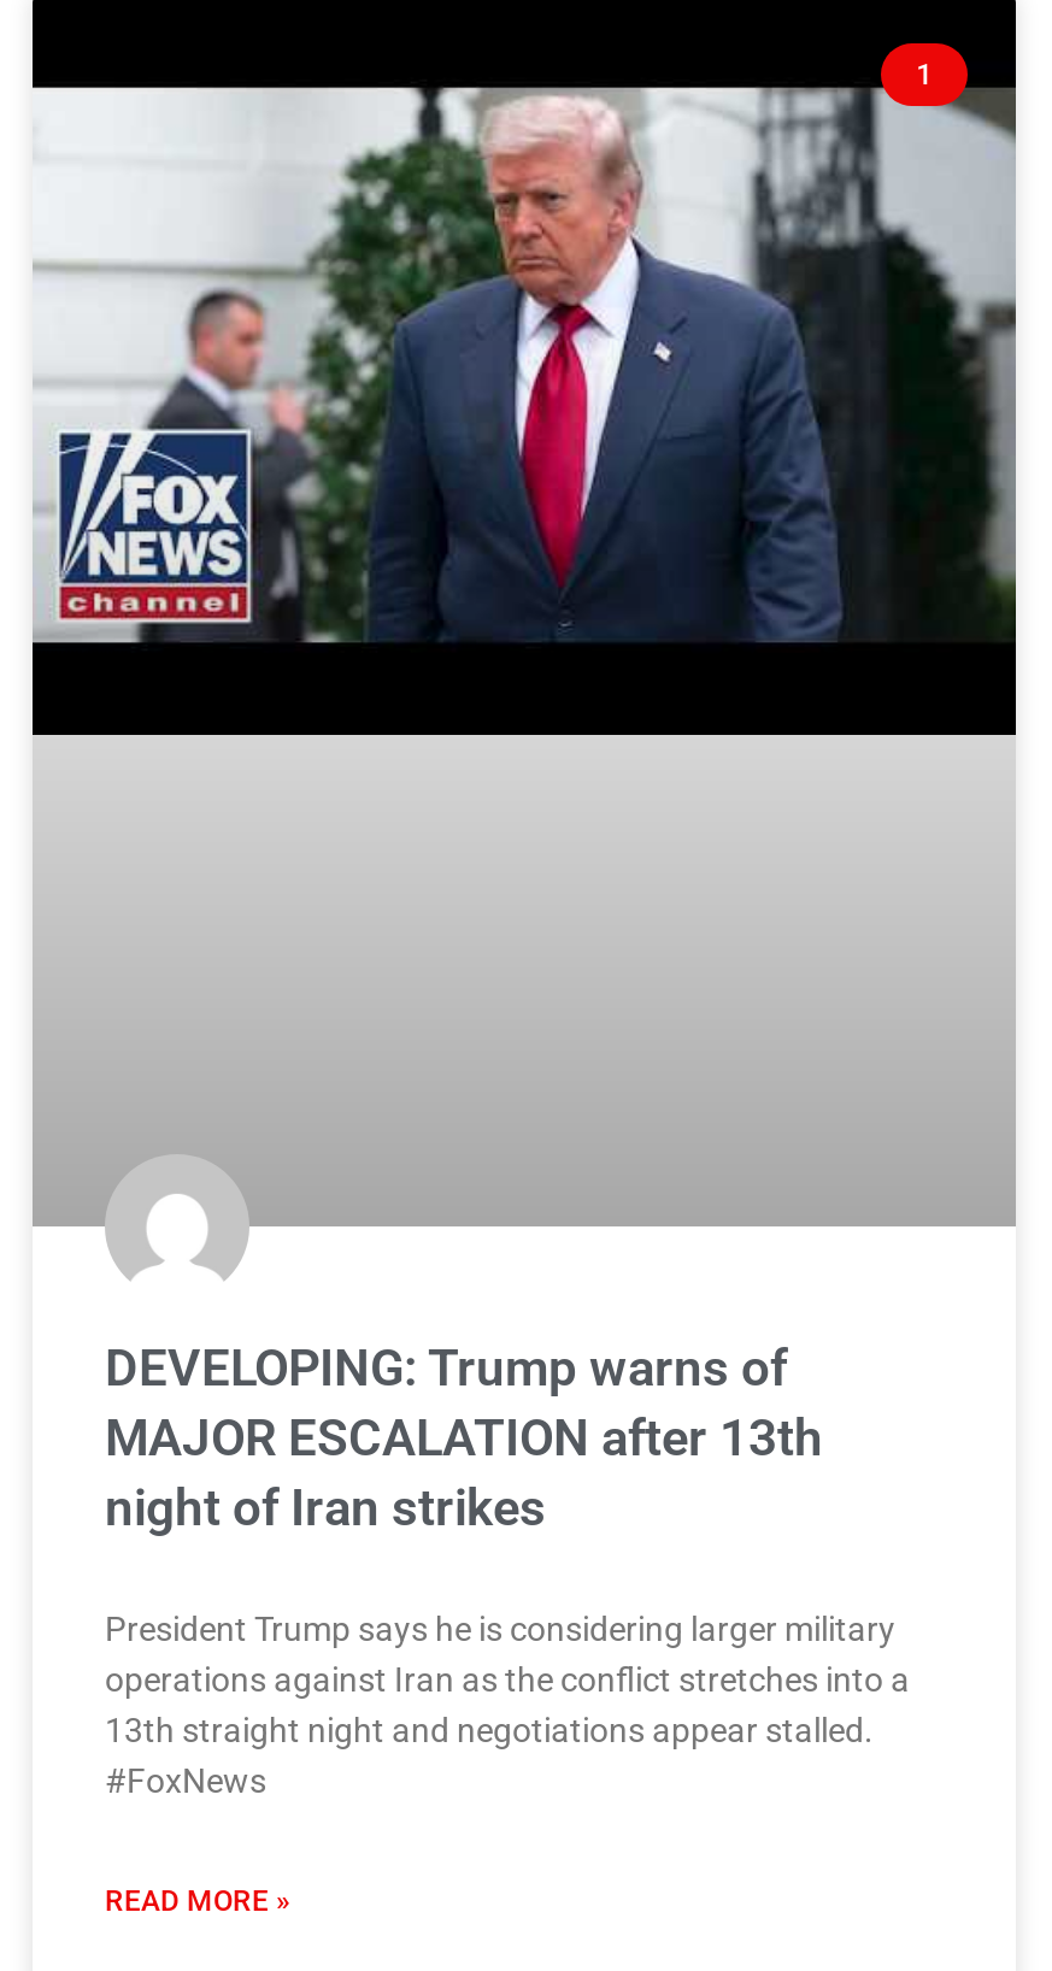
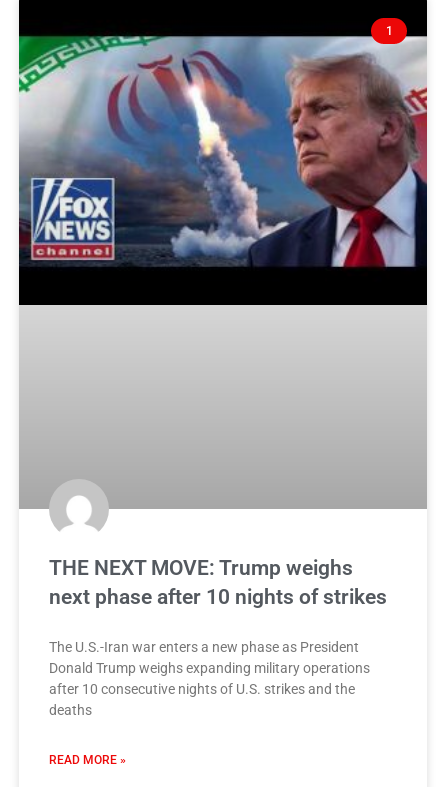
- [image]
+ [image]

- DEVELOPING: Trump warns of
- MAJOR ESCALATION after 13th
- night of Iran strikes
+ THE NEXT MOVE: Trump weighs
+ next phase after 10 nights of strikes

- President Trump says he is considering larger military
- operations against Iran as the conflict stretches into a
- 13th straight night and negotiations appear stalled.
- #FoxNews
+ The U.S.-Iran war enters a new phase as President
+ Donald Trump weighs expanding military operations
+ after 10 consecutive nights of U.S. strikes and the
+ deaths
